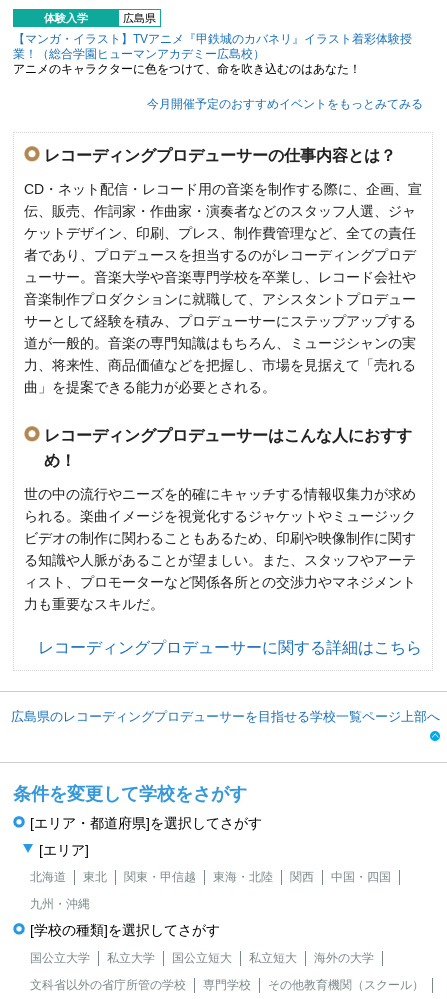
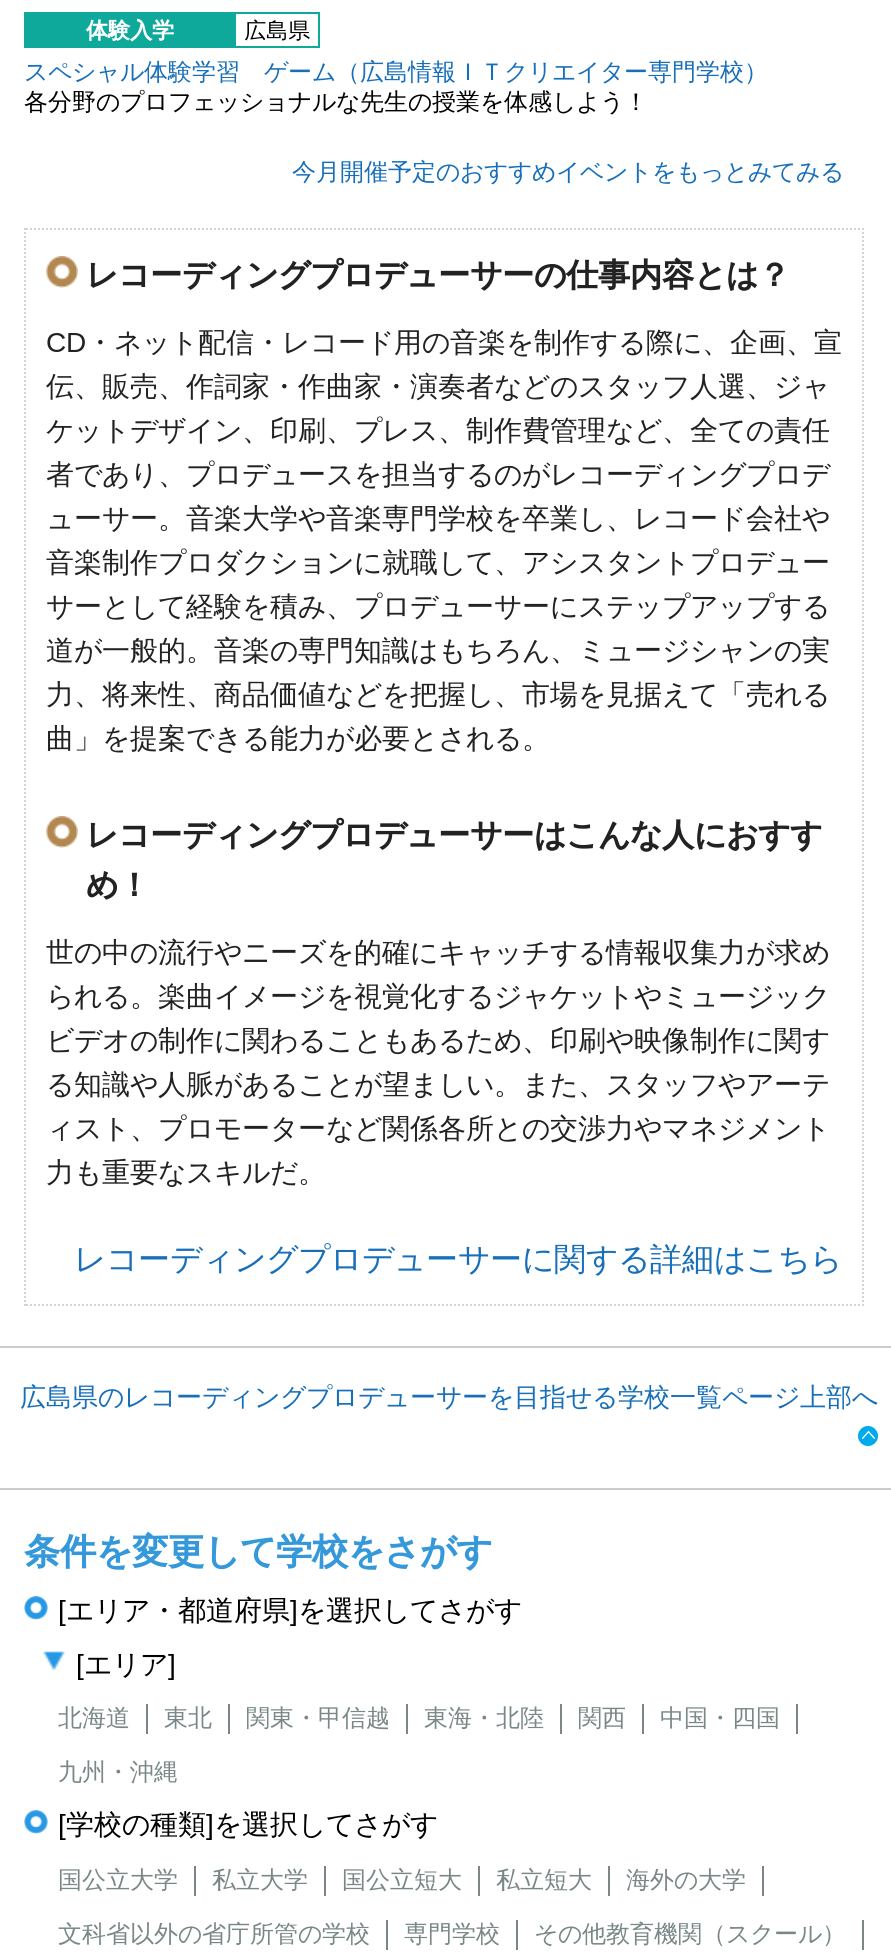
- 【マンガ・イラスト】TVアニメ『甲鉄城のカバネリ』イラスト着彩体験授
- 業！（総合学園ヒューマンアカデミー広島校）
- アニメのキャラクターに色をつけて、命を吹き込むのはあなた！
+ スペシャル体験学習 ゲーム（広島情報ＩＴクリエイター専門学校）
+ 各分野のプロフェッショナルな先生の授業を体感しよう！
